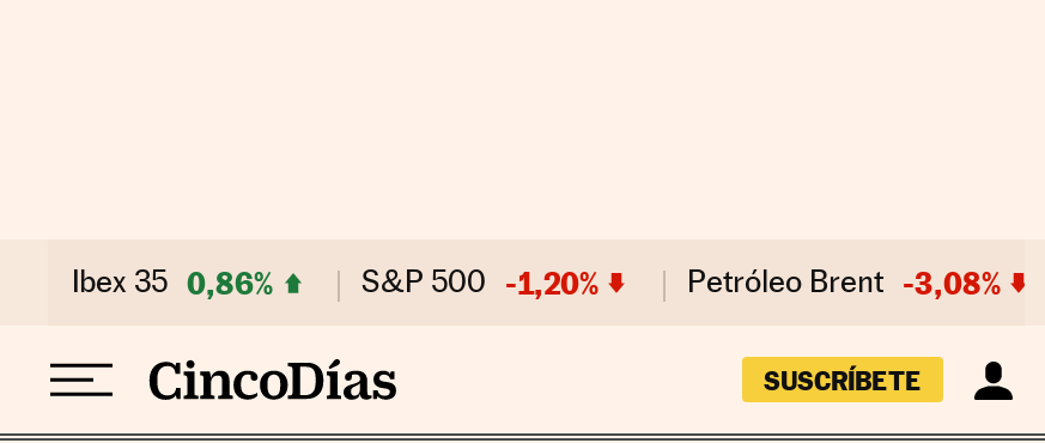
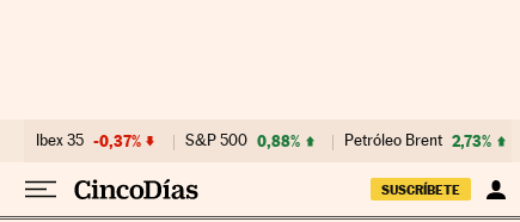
- Ibex 35 0,86%
+ Ibex 35 -0,37%

- S&P 500 -1,20%
+ S&P 500 0,88%

- Petróleo Brent -3,08%
+ Petróleo Brent 2,73%
